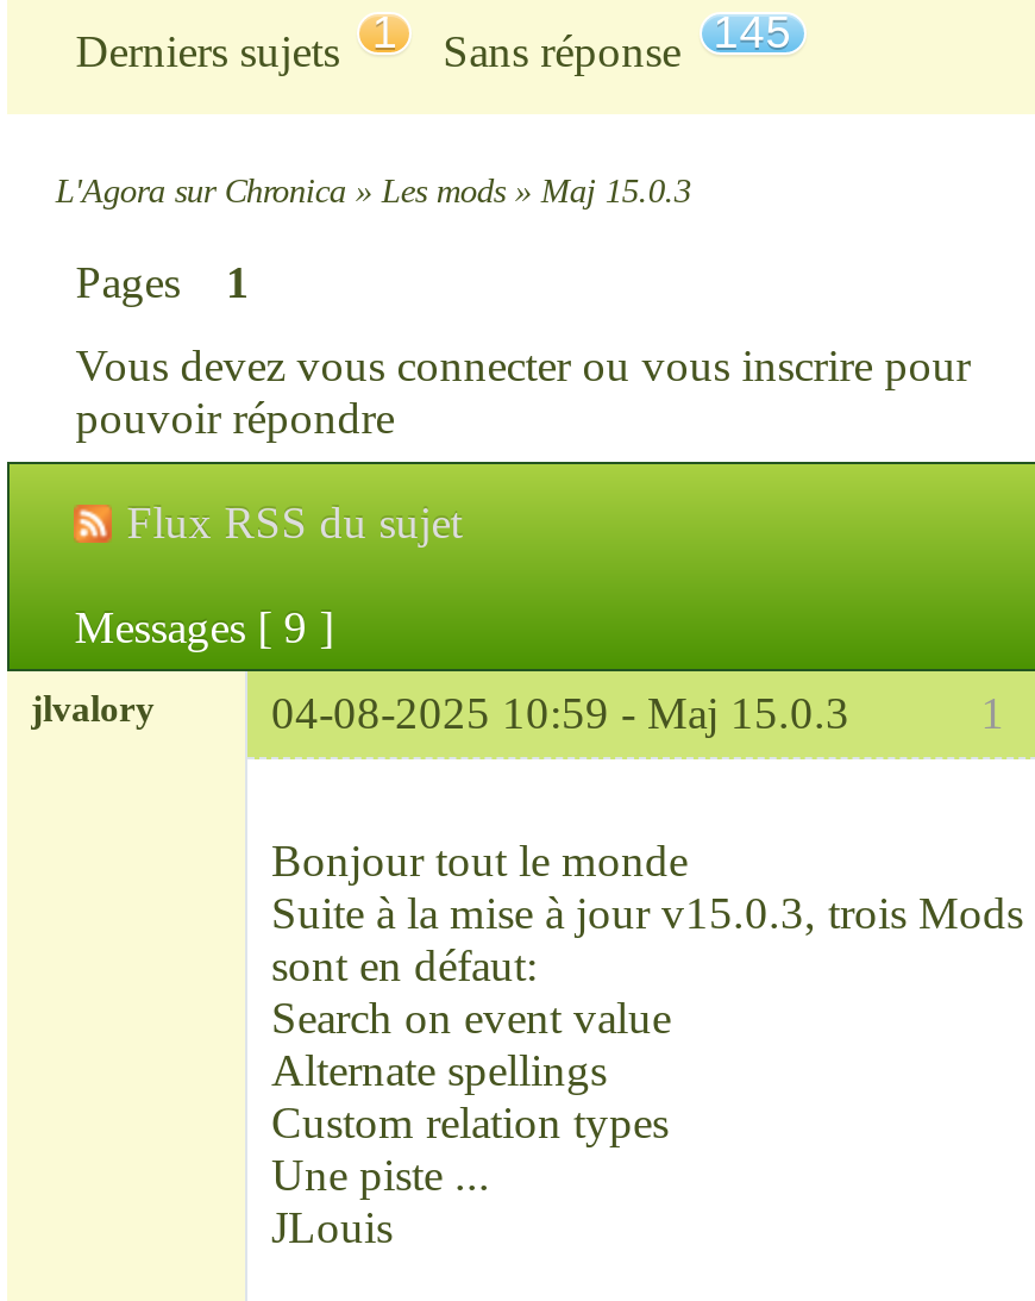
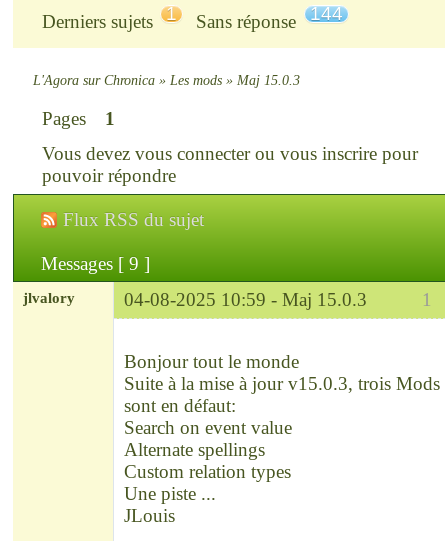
- 145
+ 144
